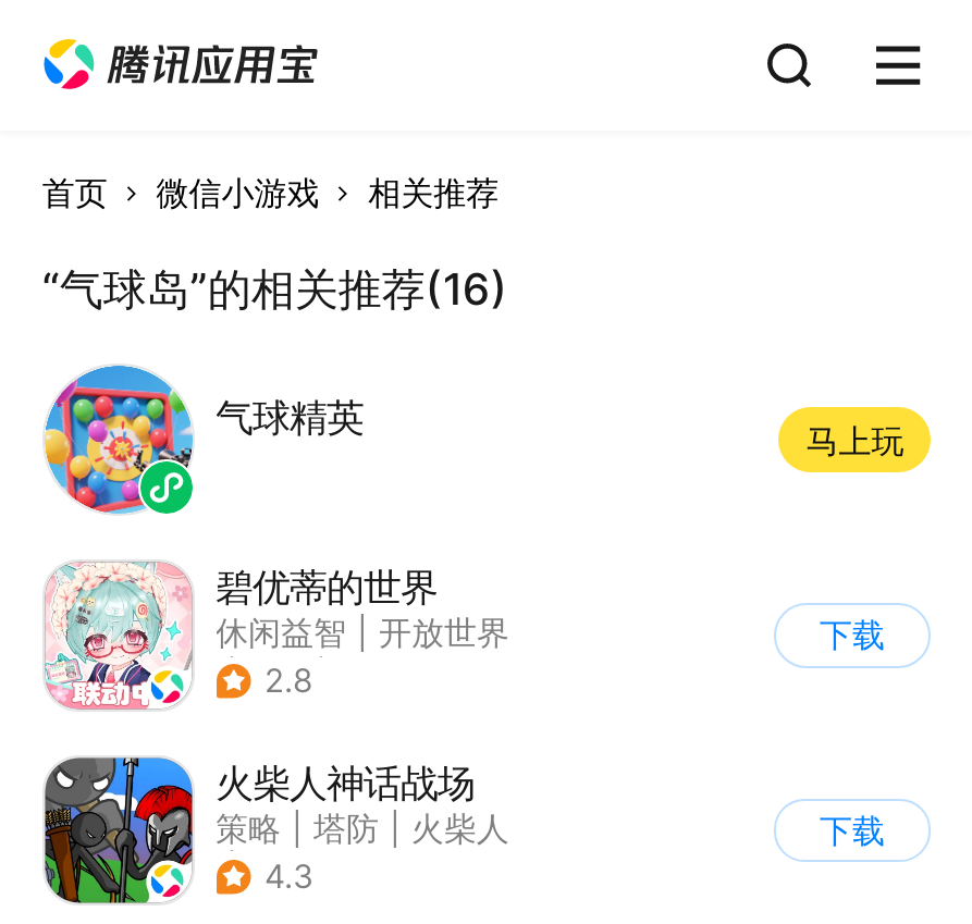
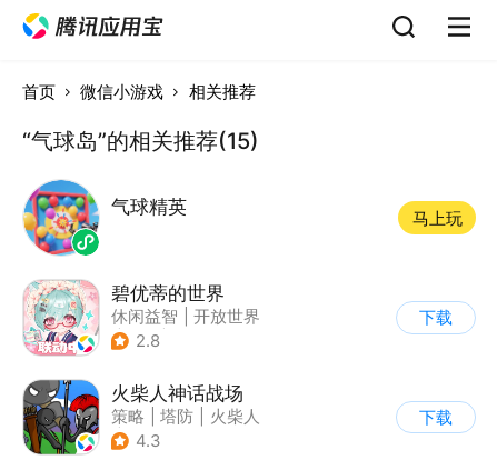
- “气球岛”的相关推荐(16)
+ “气球岛”的相关推荐(15)
